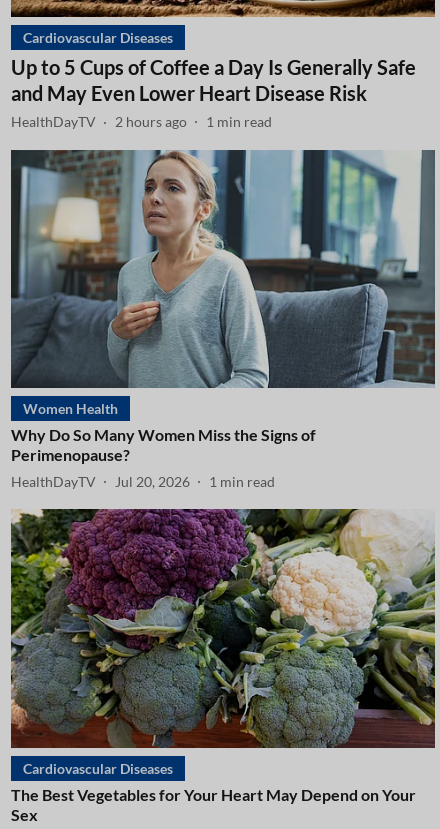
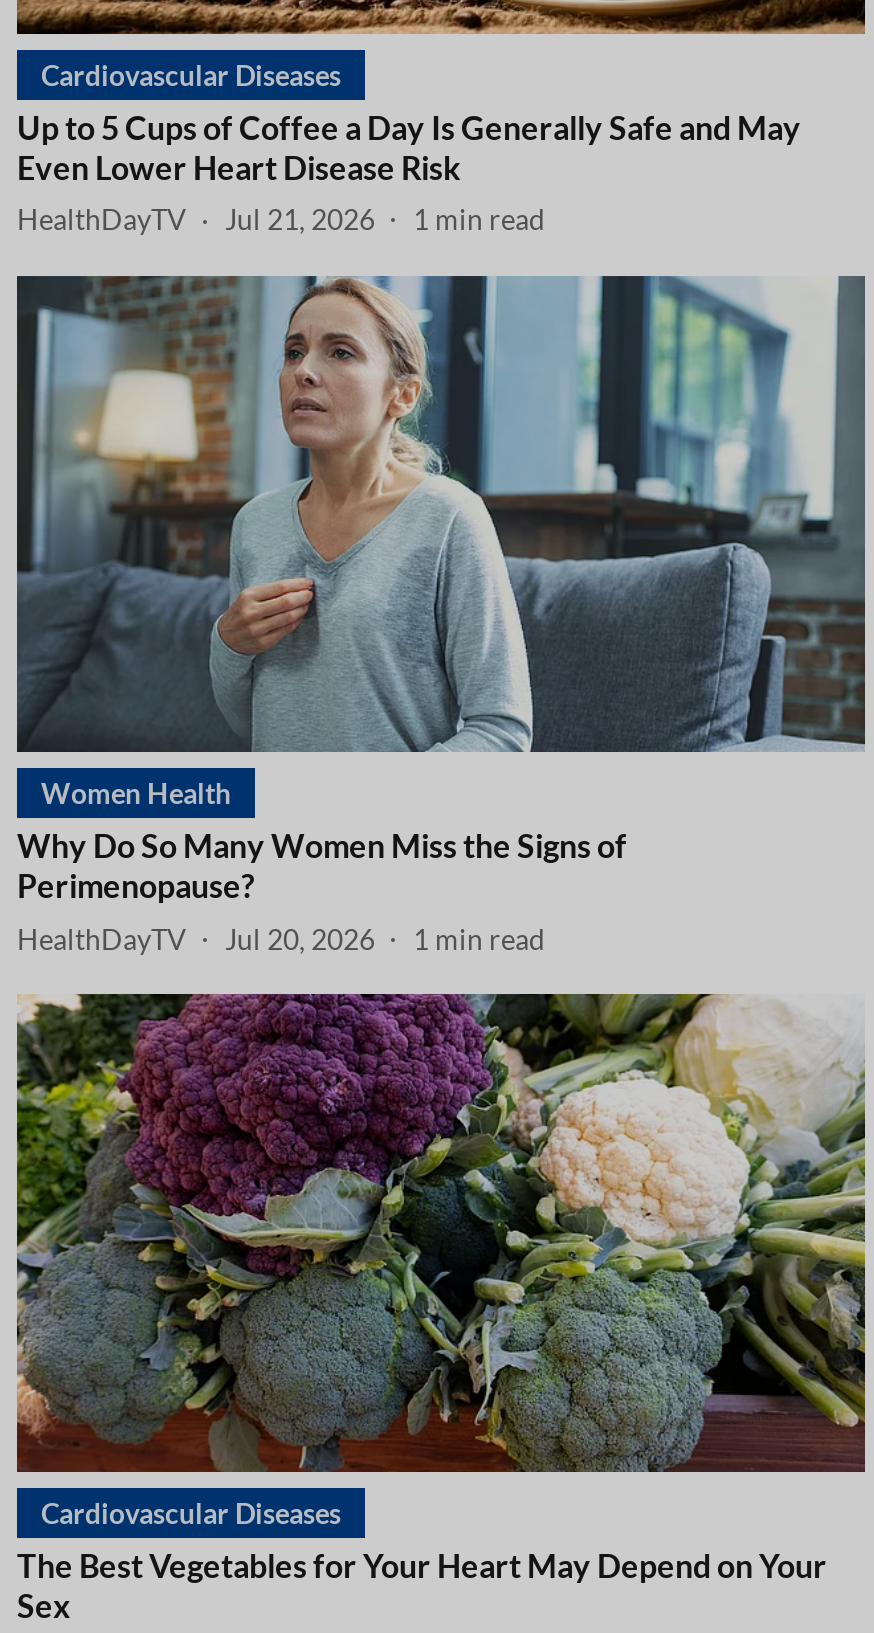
- HealthDayTV 2 hours ago 1 min read
+ HealthDayTV Jul 21, 2026 1 min read
